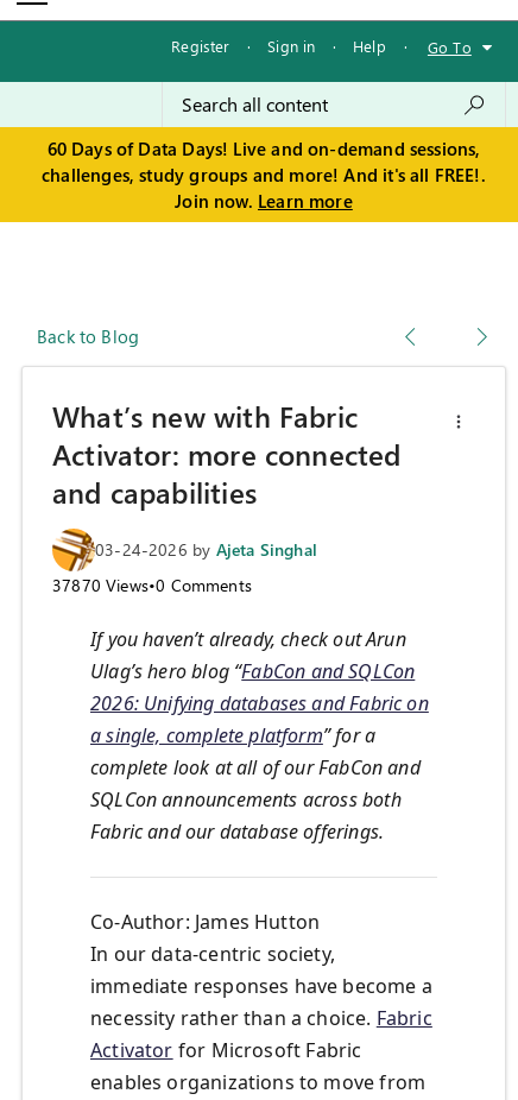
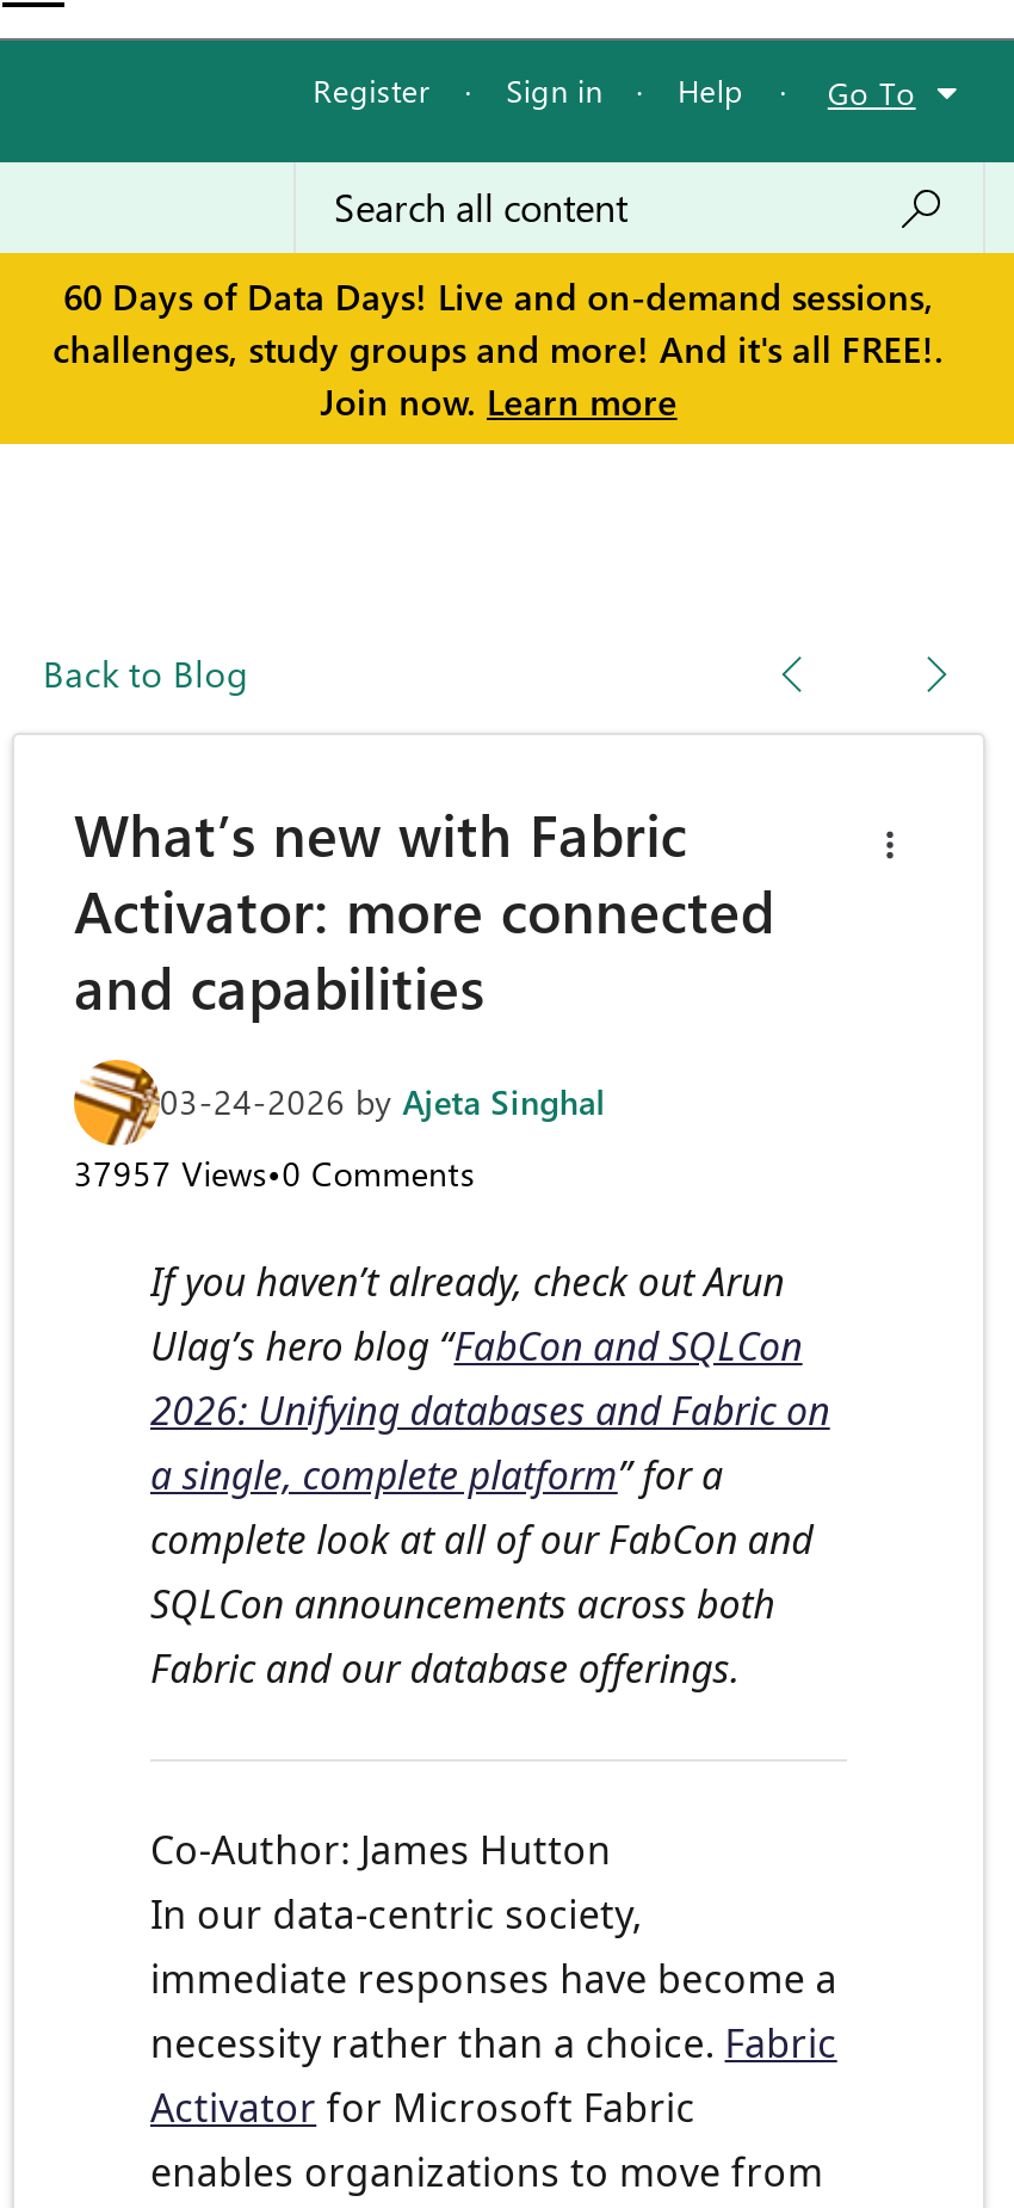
- 37870 Views•0 Comments
+ 37957 Views•0 Comments
